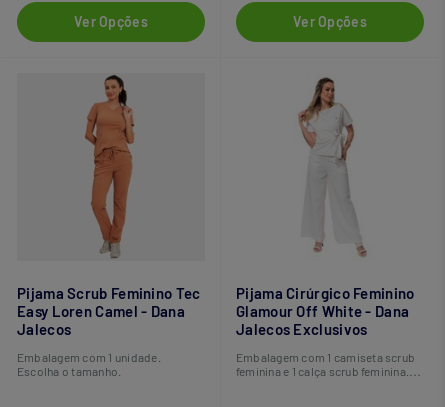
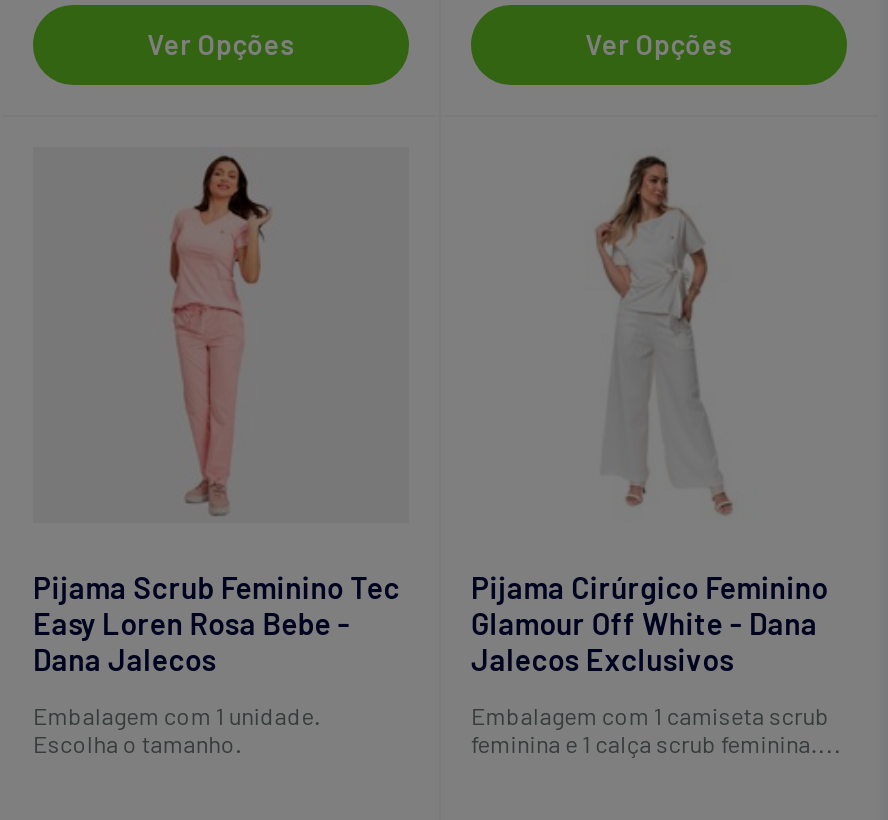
- [image]
+ [image]

- Easy Loren Camel - Dana
- Jalecos
+ Easy Loren Rosa Bebe -
+ Dana Jalecos
